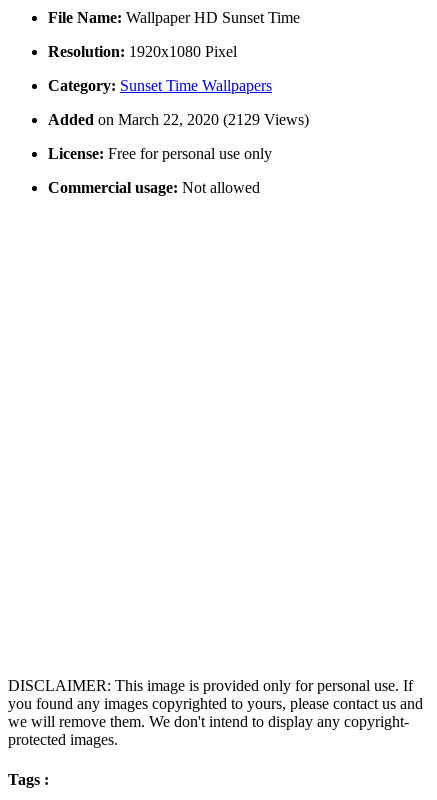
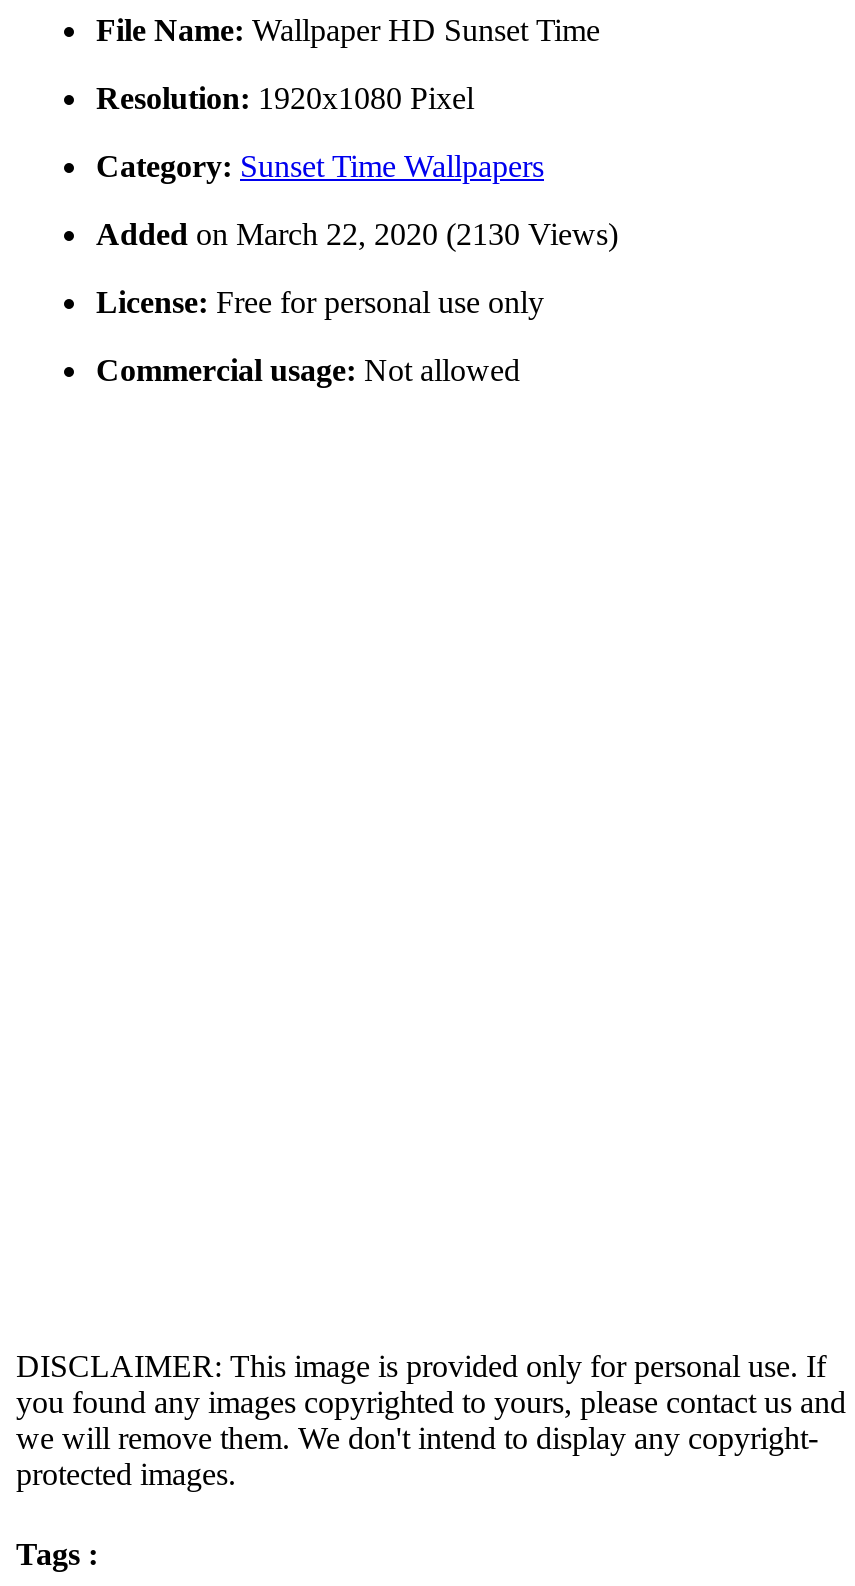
- Added on March 22, 2020 (2129 Views)
+ Added on March 22, 2020 (2130 Views)
